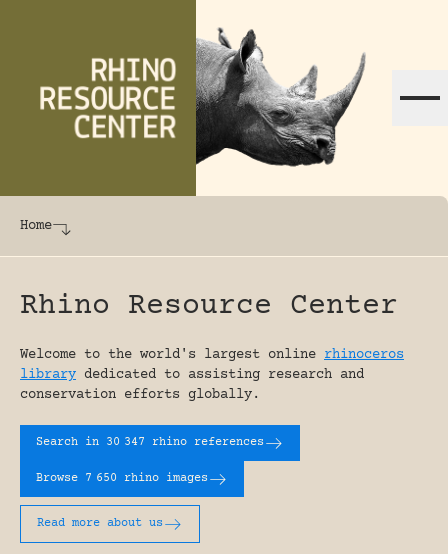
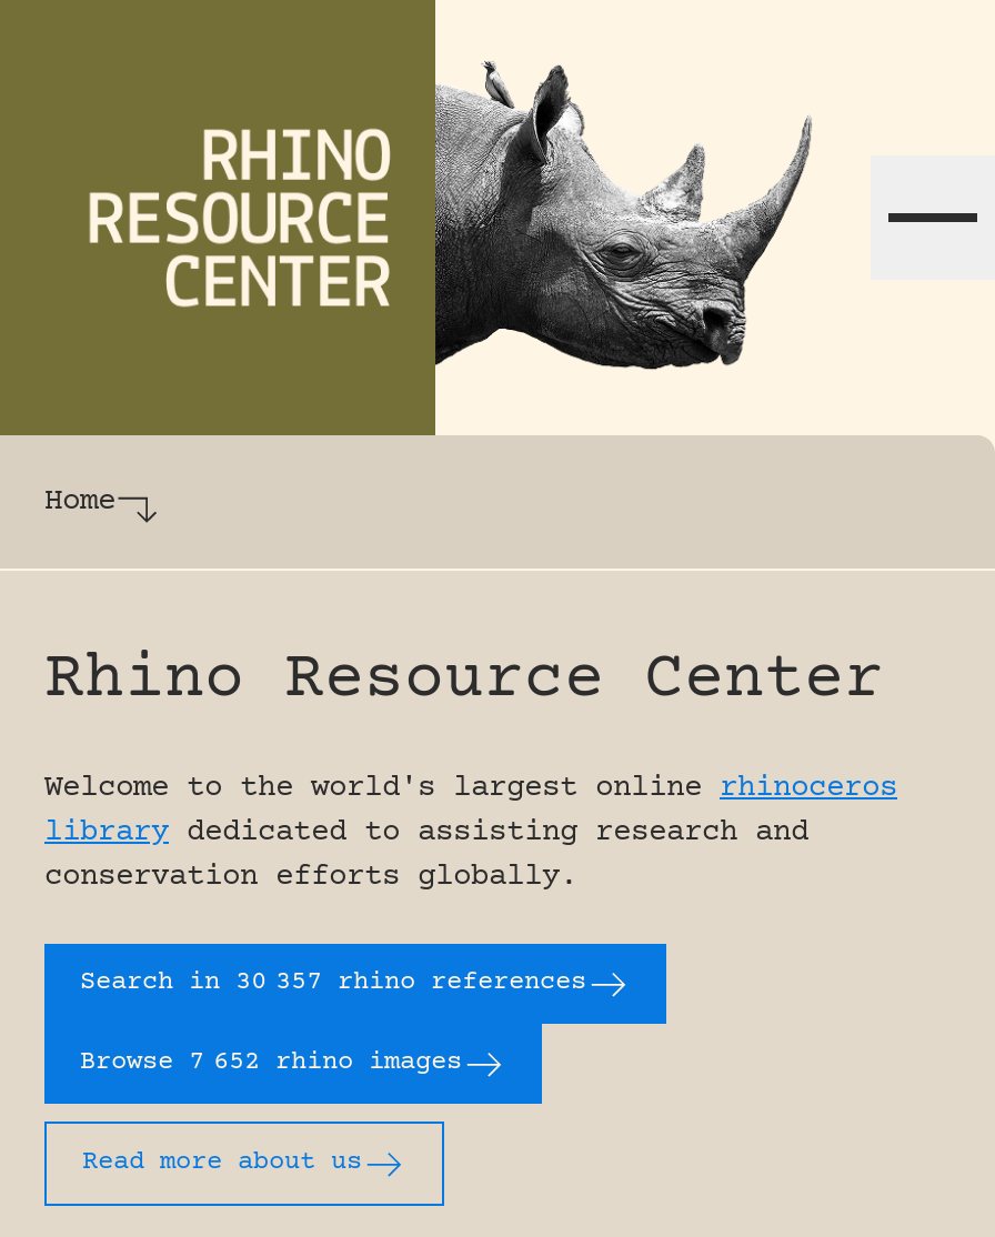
- Search in 30 347 rhino references
+ Search in 30 357 rhino references

- Browse 7 650 rhino images
+ Browse 7 652 rhino images
